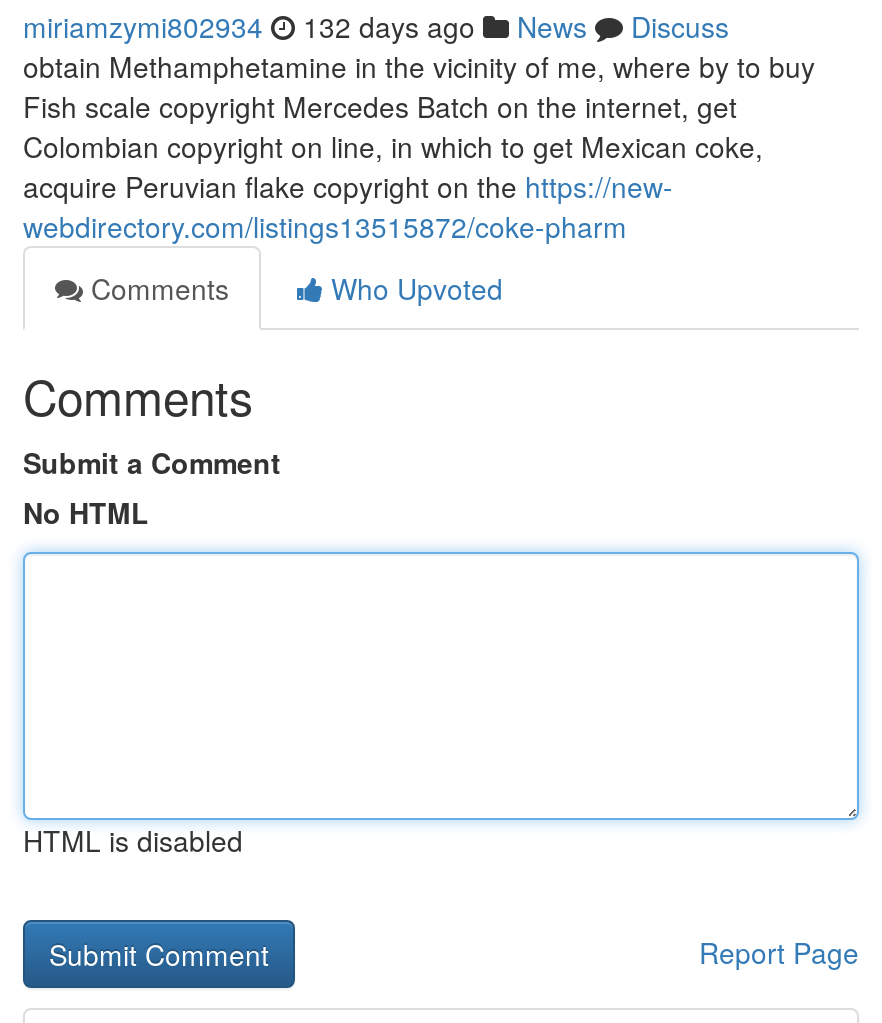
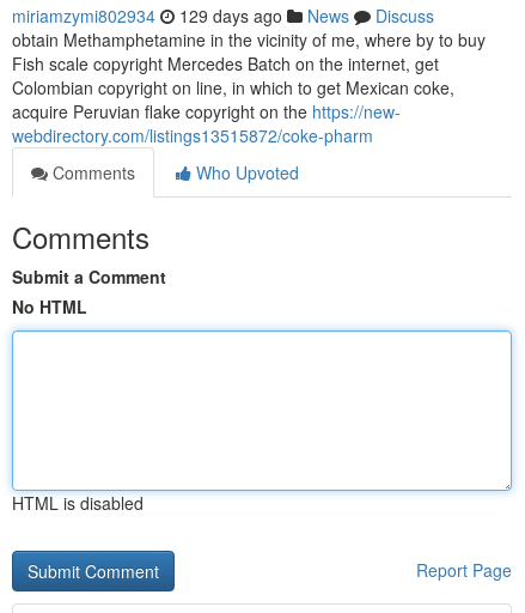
- miriamzymi802934 132 days ago News Discuss
+ miriamzymi802934 129 days ago News Discuss
